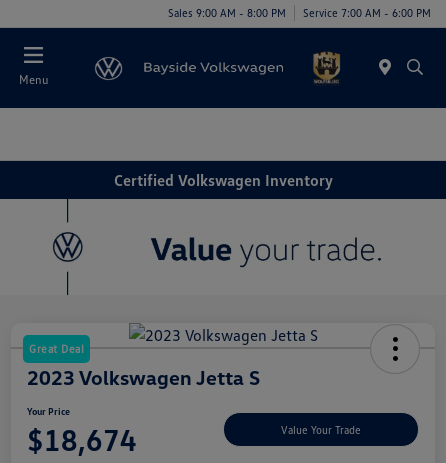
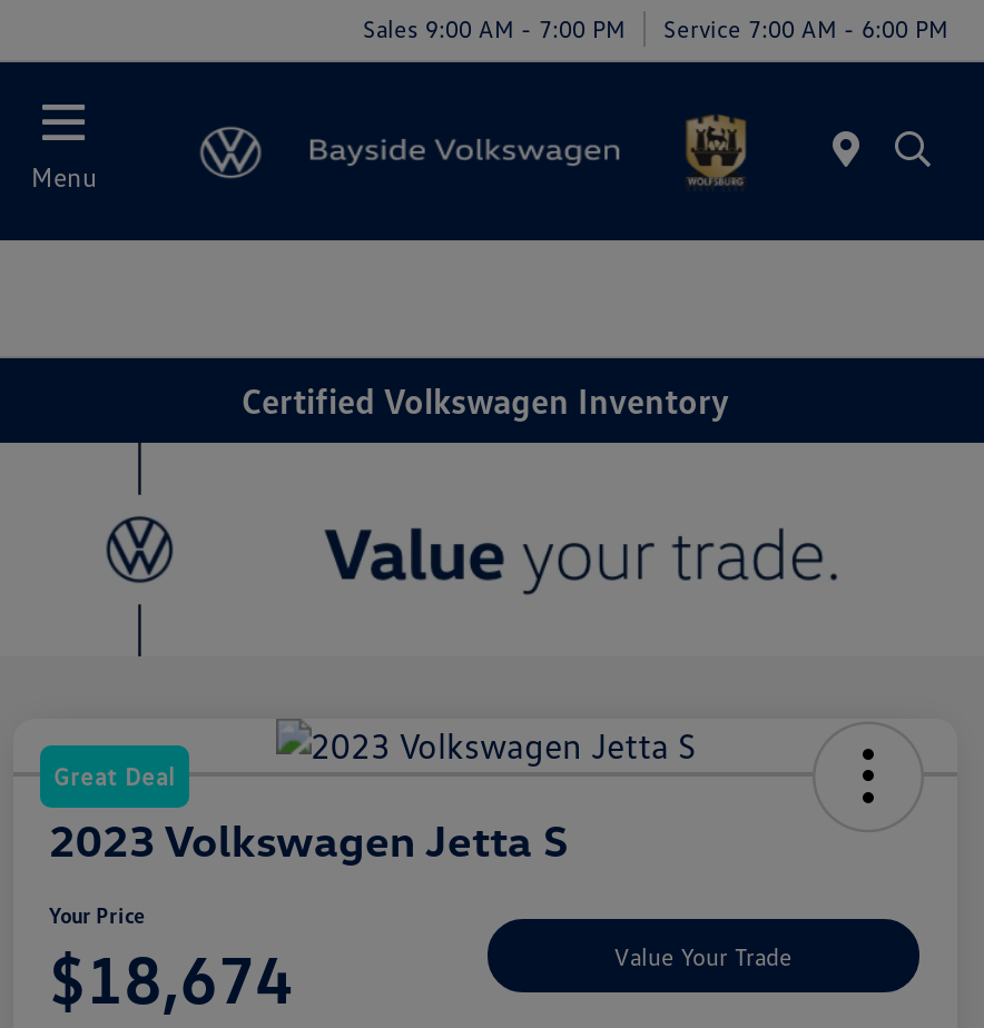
- Sales 9:00 AM - 8:00 PM Service 7:00 AM - 6:00 PM
+ Sales 9:00 AM - 7:00 PM Service 7:00 AM - 6:00 PM
